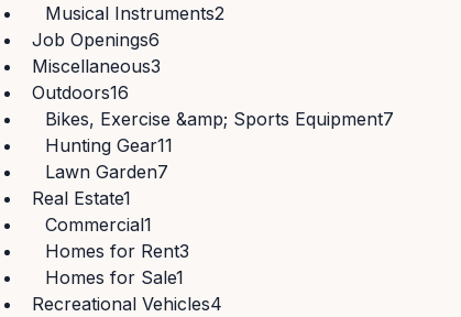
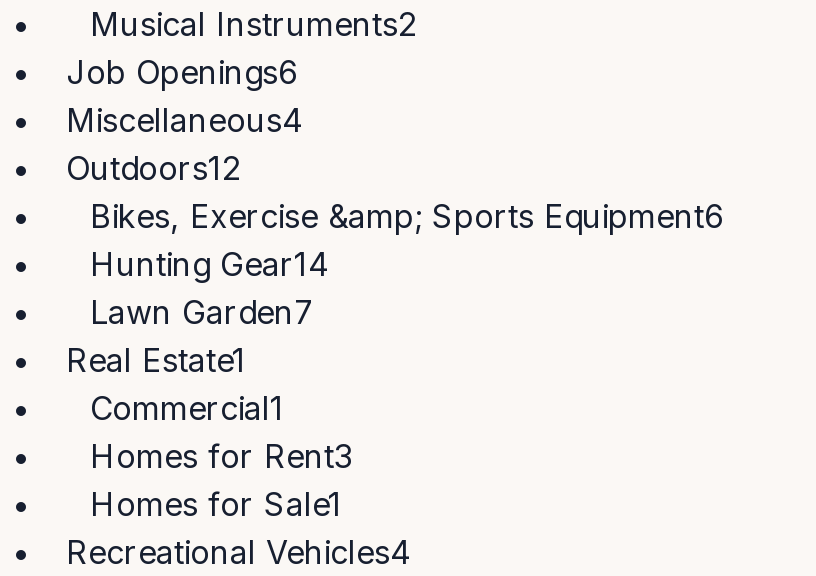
- Miscellaneous3
+ Miscellaneous4

- Outdoors16
+ Outdoors12

- Bikes, Exercise &amp; Sports Equipment7
+ Bikes, Exercise &amp; Sports Equipment6

- Hunting Gear11
+ Hunting Gear14
